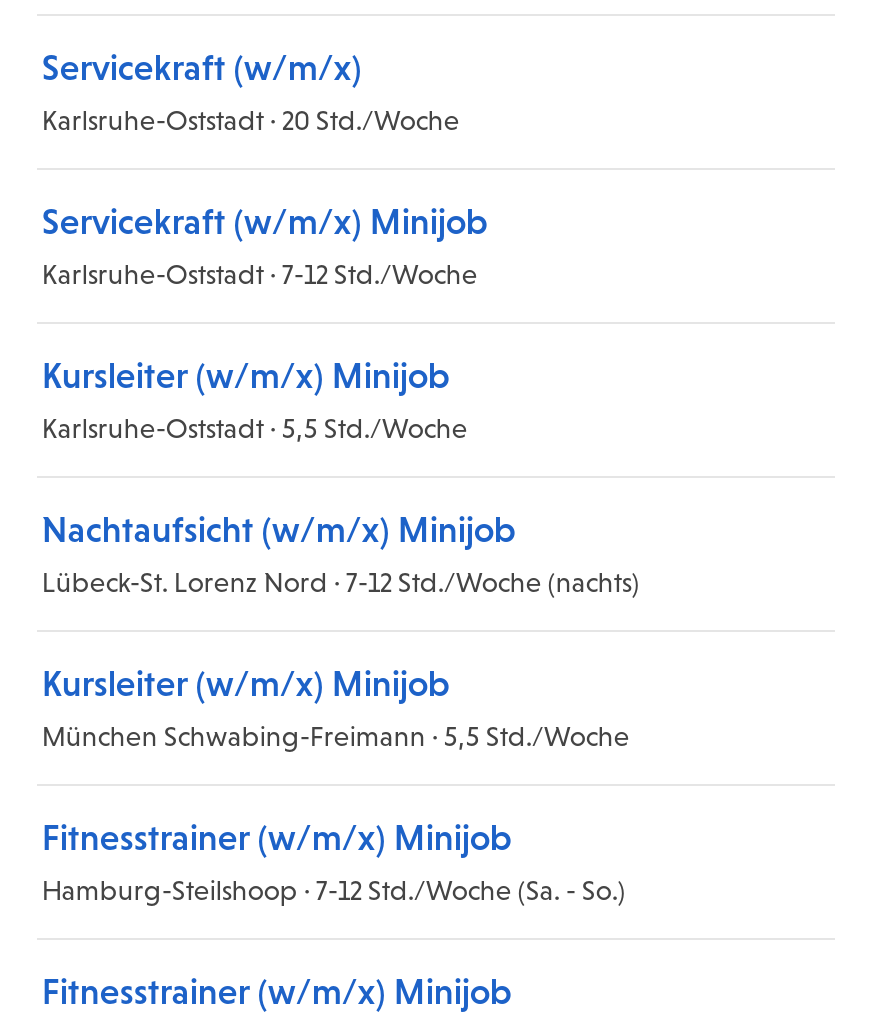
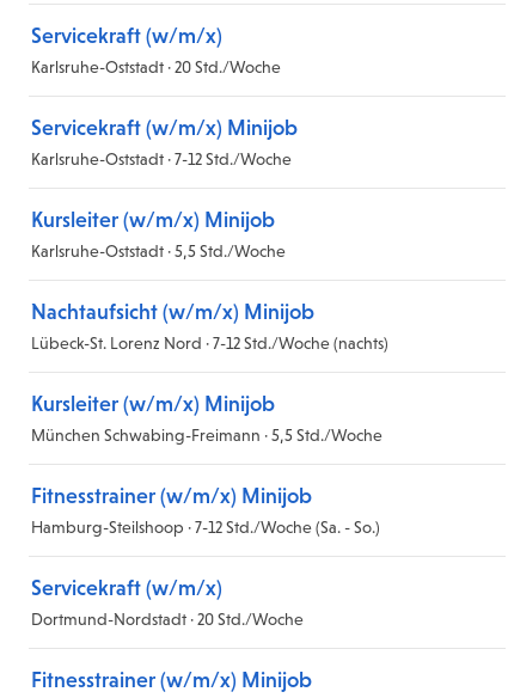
+ Servicekraft (w/m/x)
+ Dortmund-Nordstadt · 20 Std./Woche
